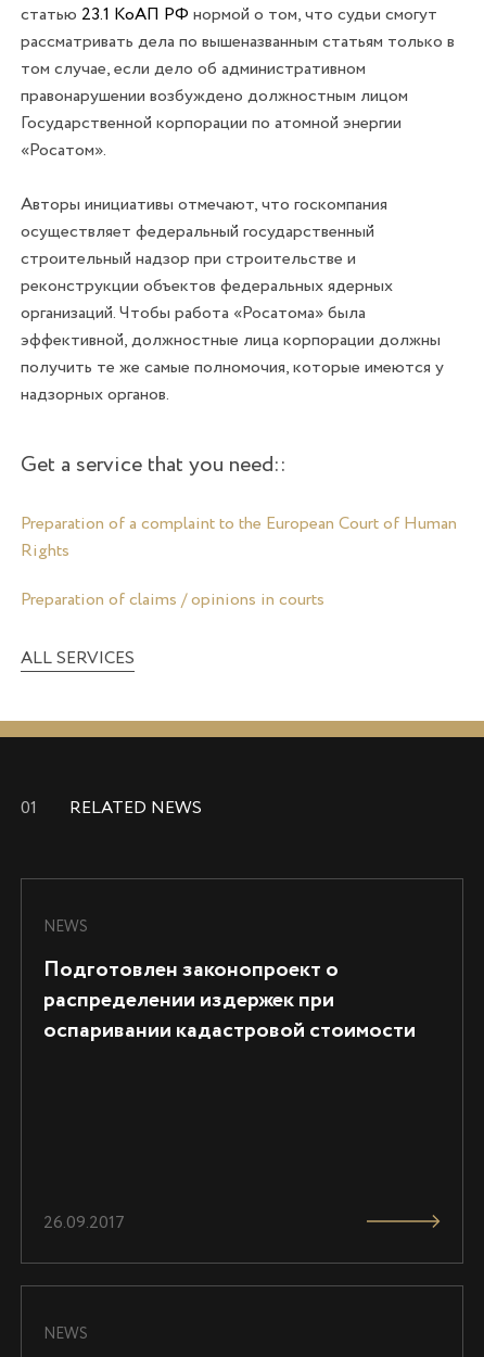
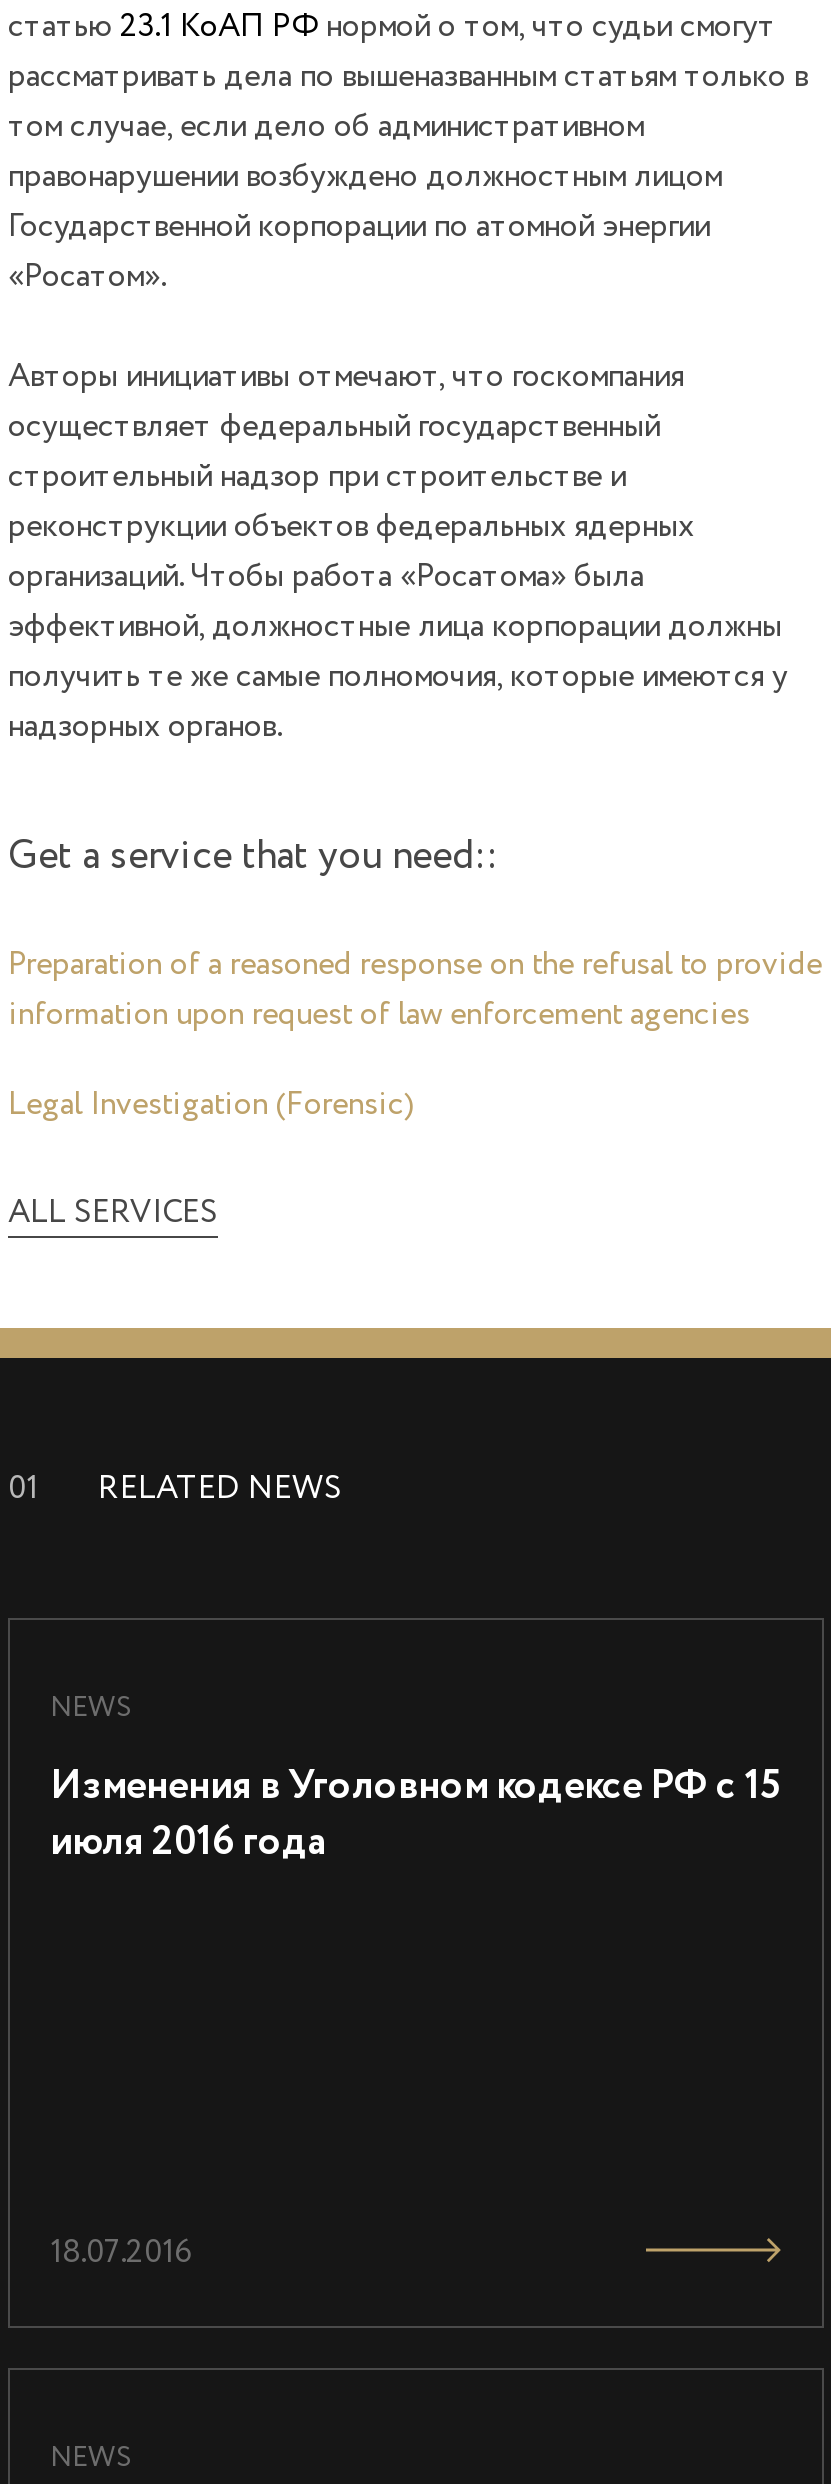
- Preparation of a complaint to the European Court of Human
+ Preparation of a reasoned response on the refusal to provide

- Rights
+ information upon request of law enforcement agencies

- Preparation of claims / opinions in courts
+ Legal Investigation (Forensic)

- Подготовлен законопроект о
- распределении издержек при
- оспаривании кадастровой стоимости
+ Изменения в Уголовном кодексе РФ с 15
+ июля 2016 года

- 26.09.2017
+ 18.07.2016
